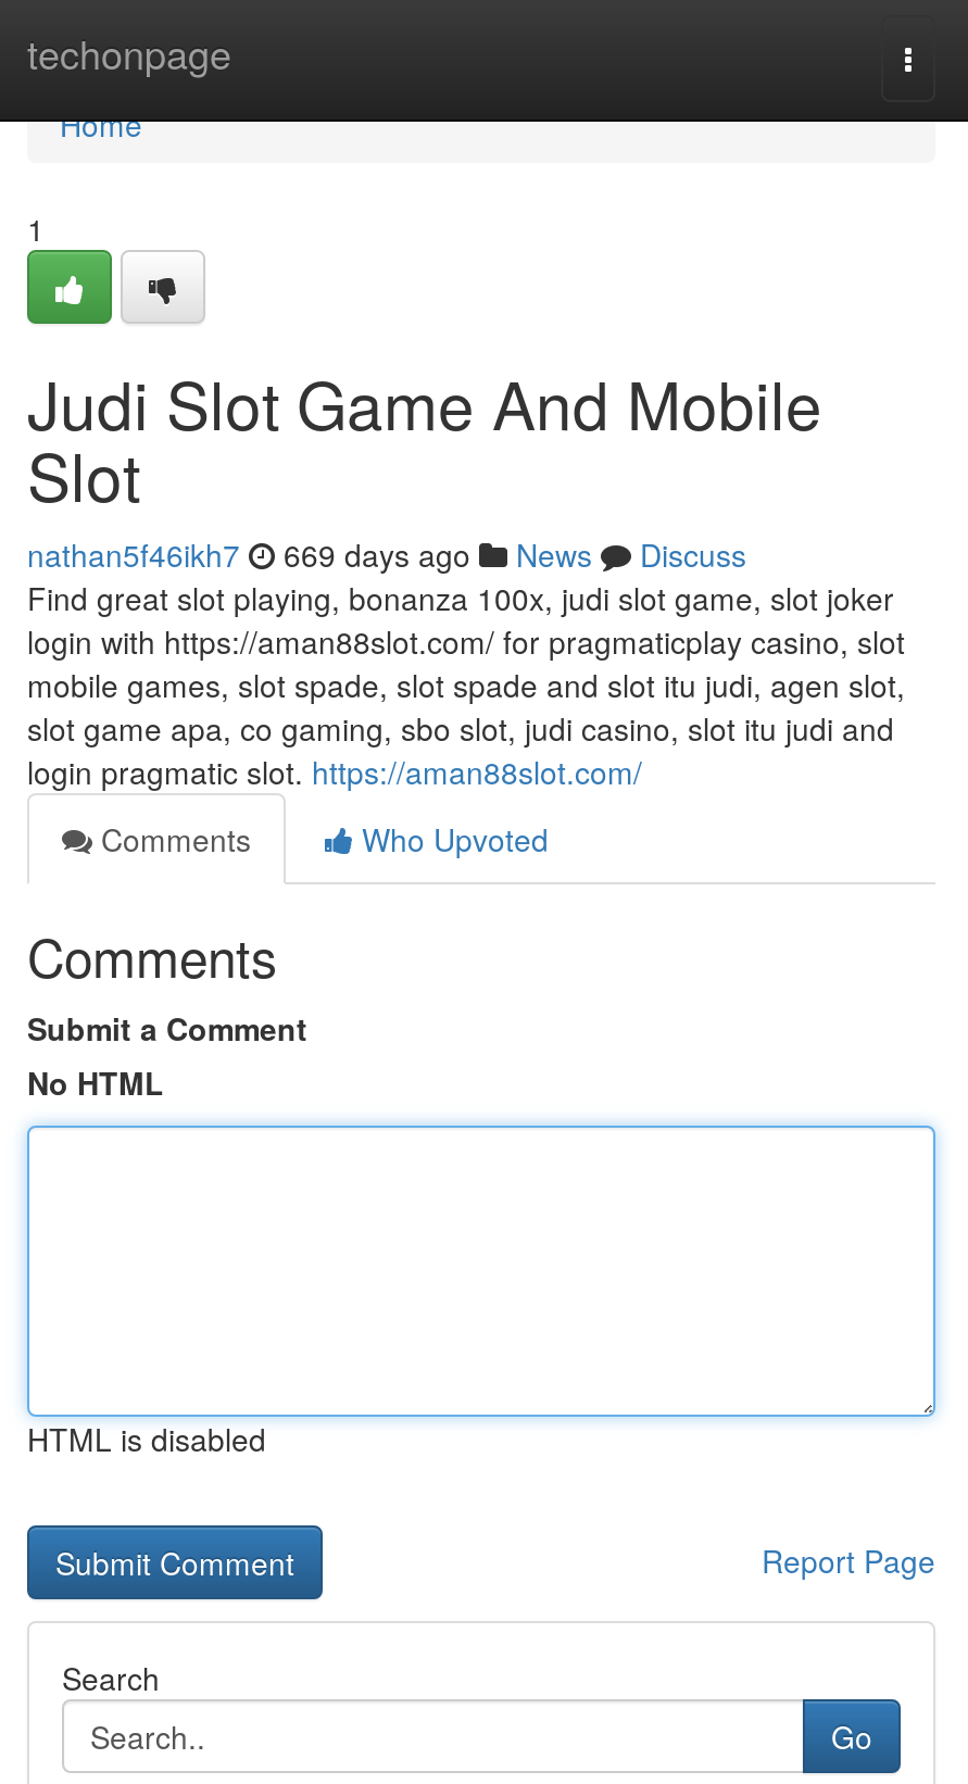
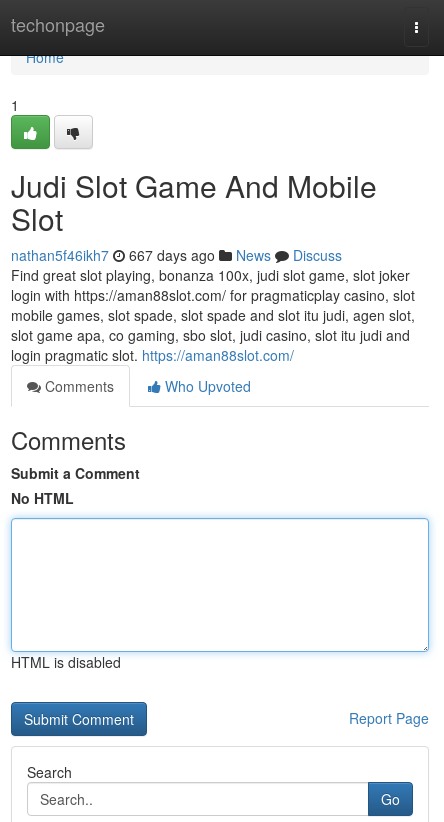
- nathan5f46ikh7 669 days ago News Discuss
+ nathan5f46ikh7 667 days ago News Discuss
